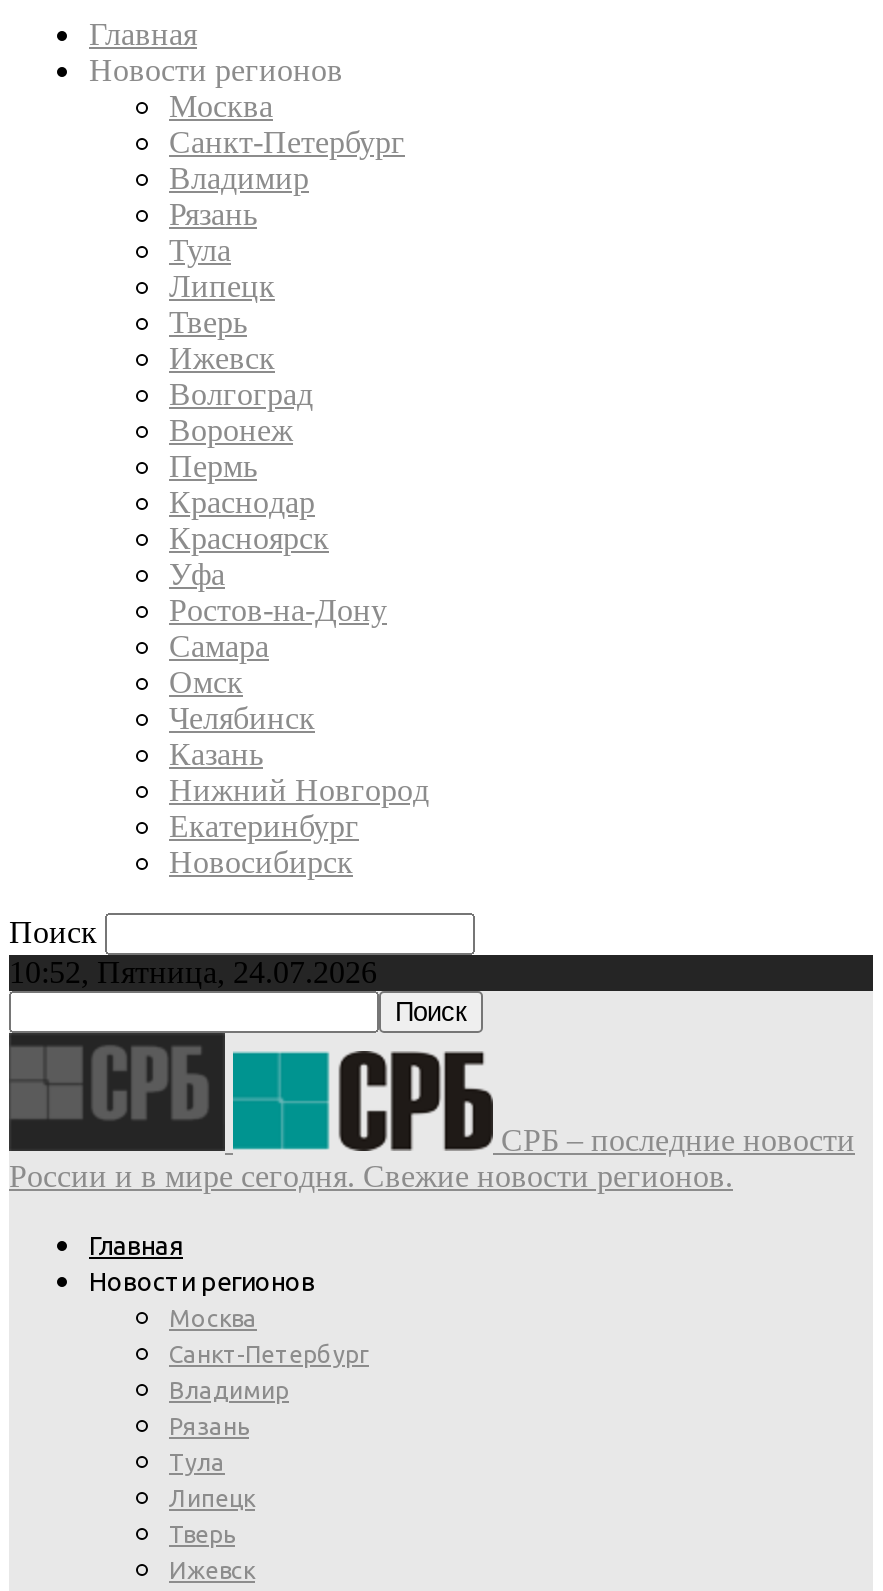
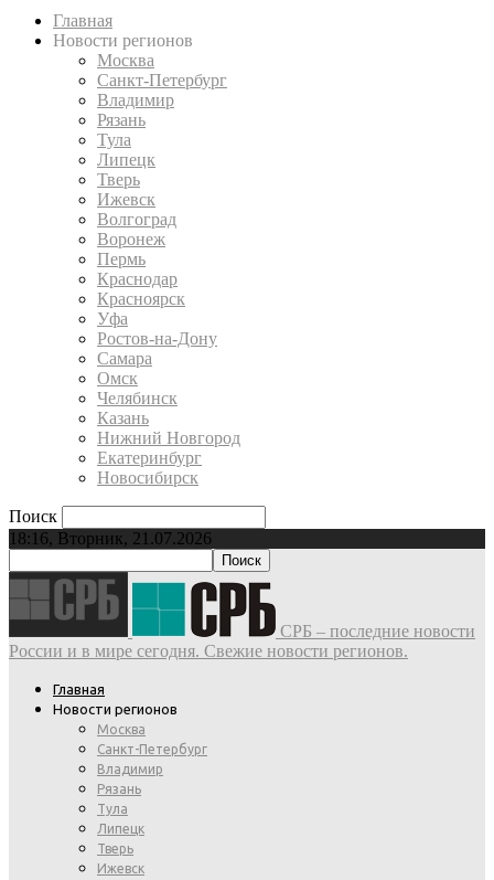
- 10:52, Пятница, 24.07.2026
+ 18:16, Вторник, 21.07.2026
